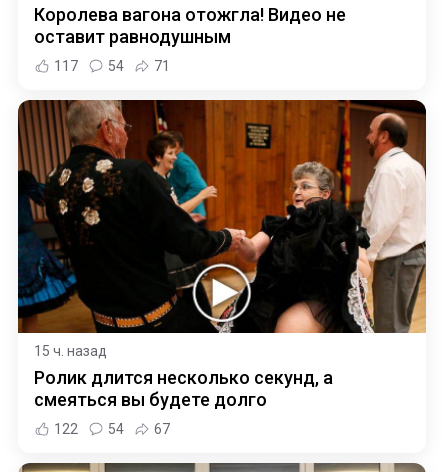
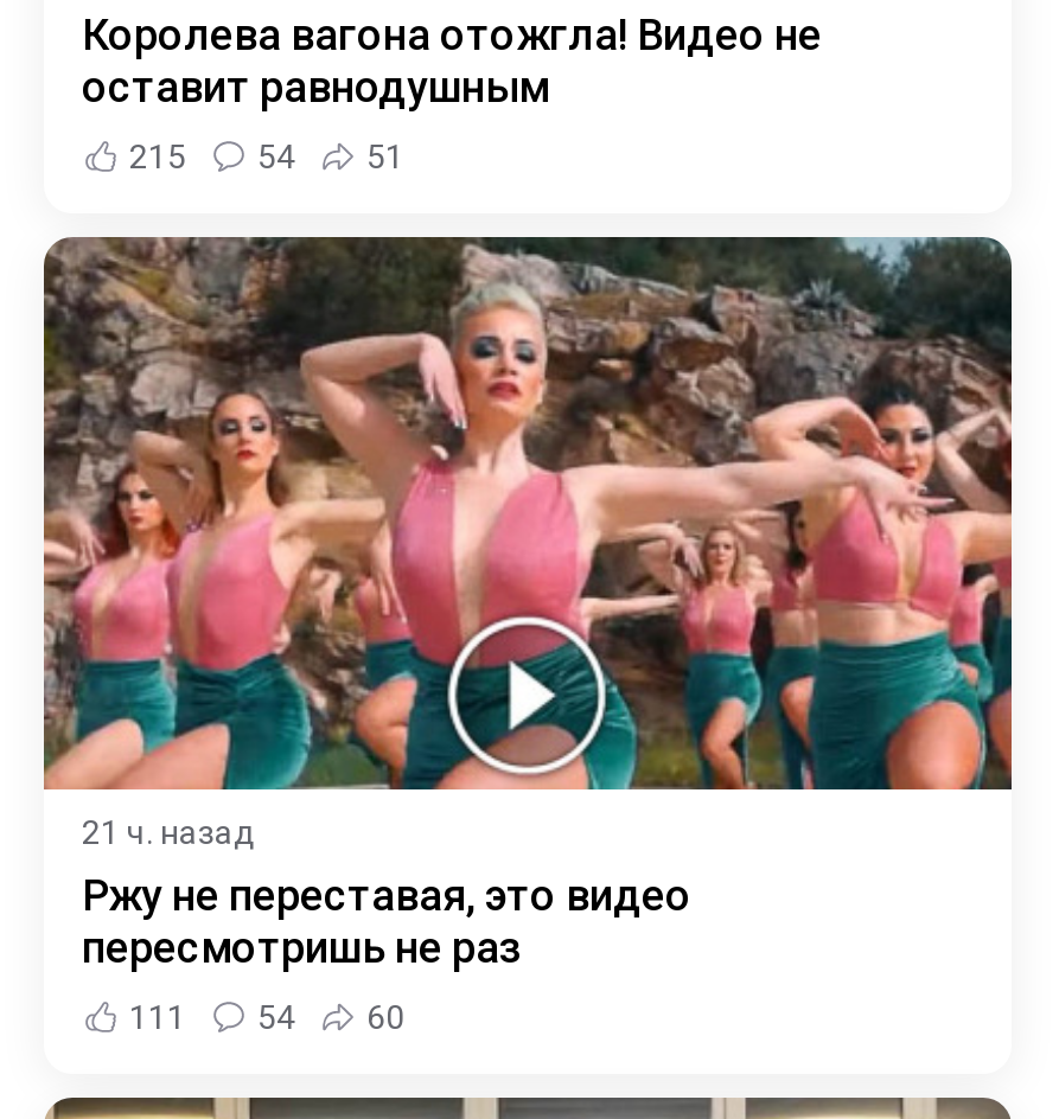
- 117
+ 215

- 71
+ 51

- [image]
- 15 ч. назад
- Ролик длится несколько секунд, а
- смеяться вы будете долго
+ [image]
+ 21 ч. назад
+ Ржу не переставая, это видео
+ пересмотришь не раз

- 122
+ 111

- 67
+ 60
